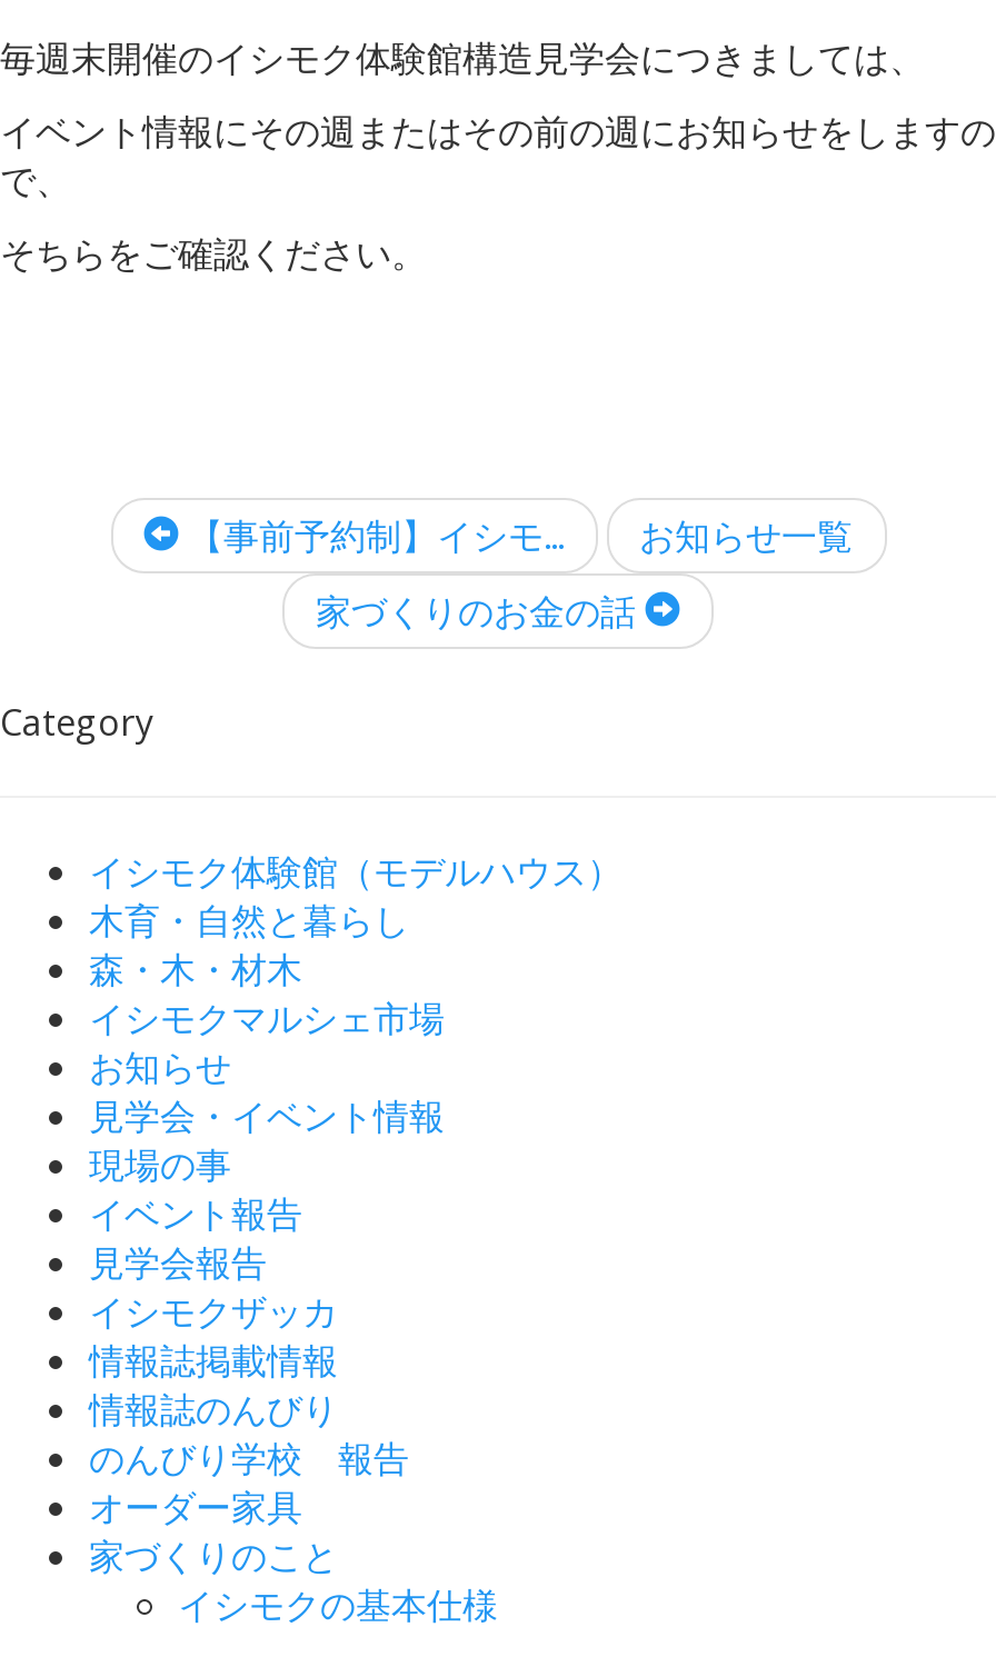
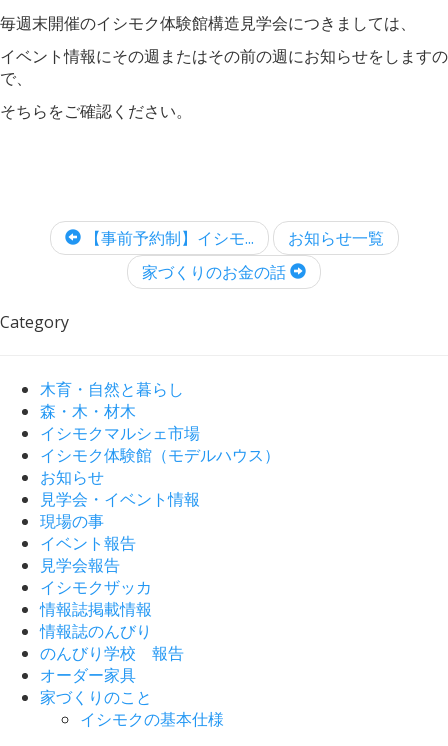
moved down: イシモク体験館（モデルハウス）

moved up: 木育・自然と暮らし | 森・木・材木 | イシモクマルシェ市場
